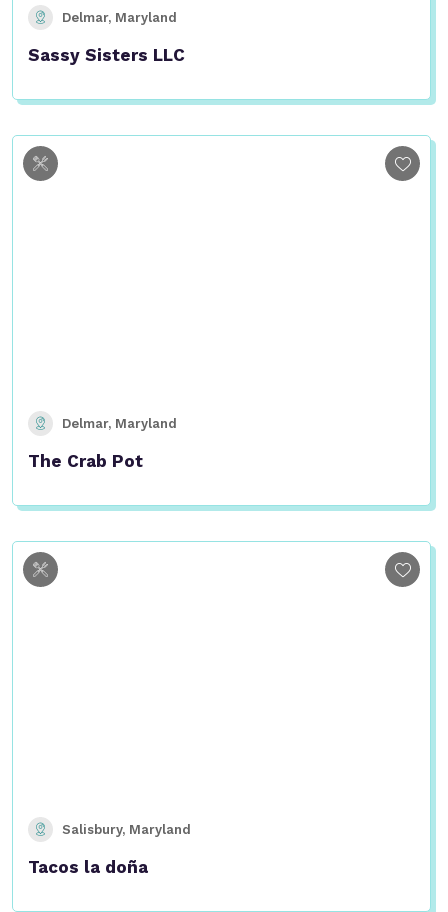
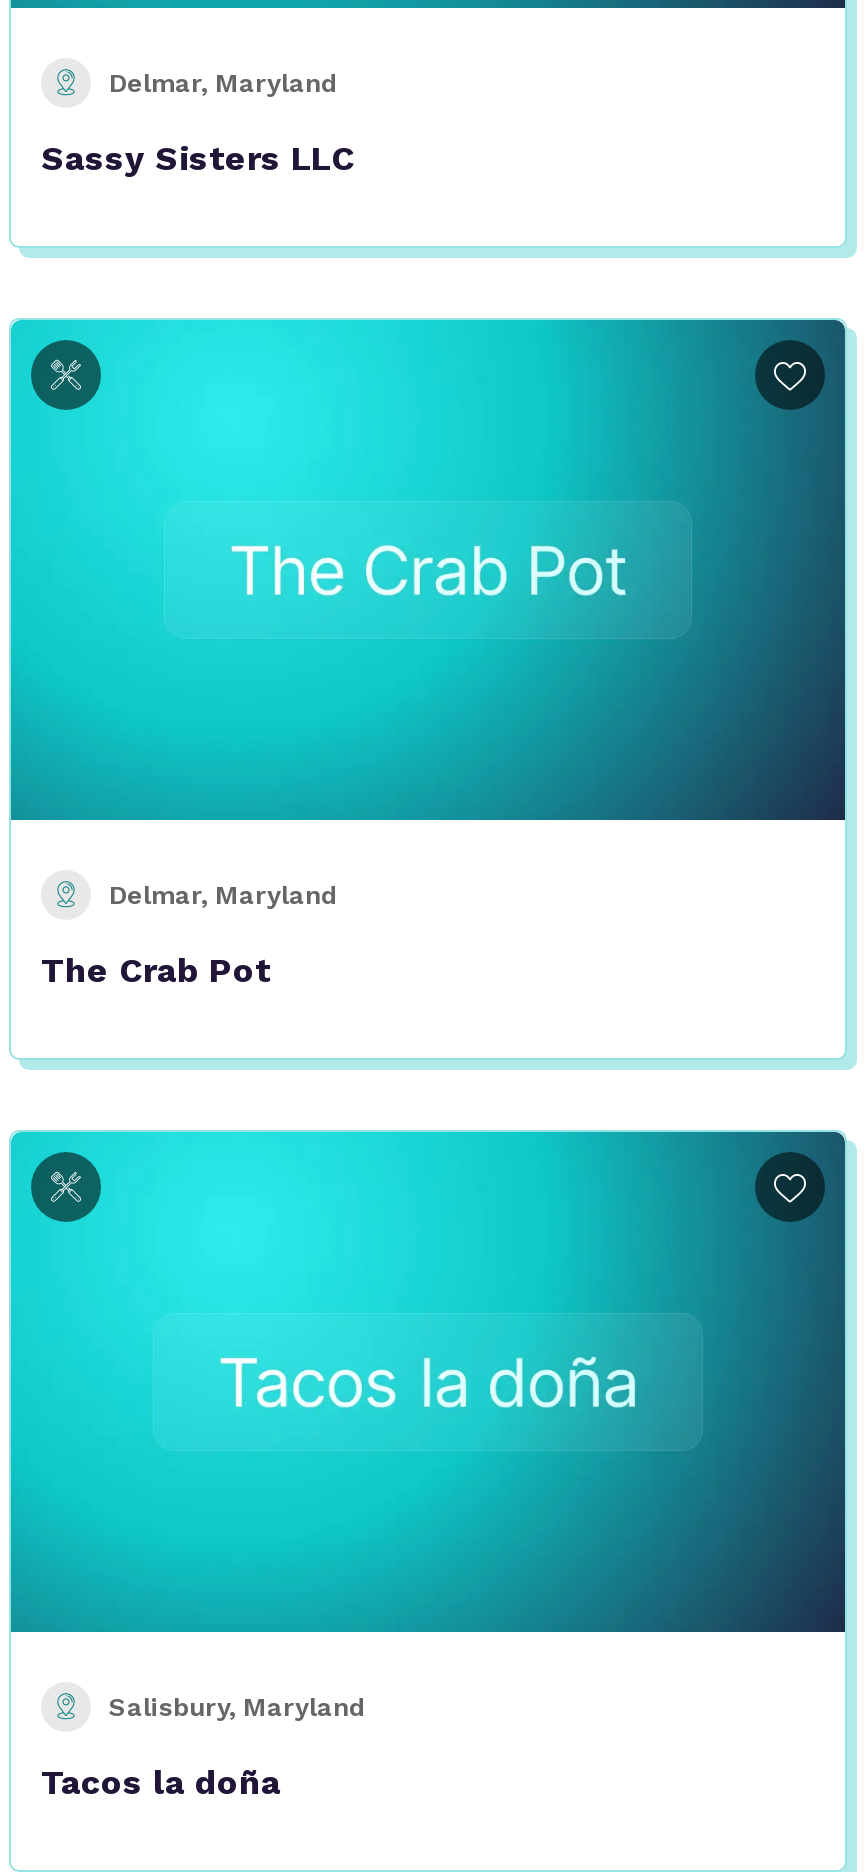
+ [image]

+ [image]
